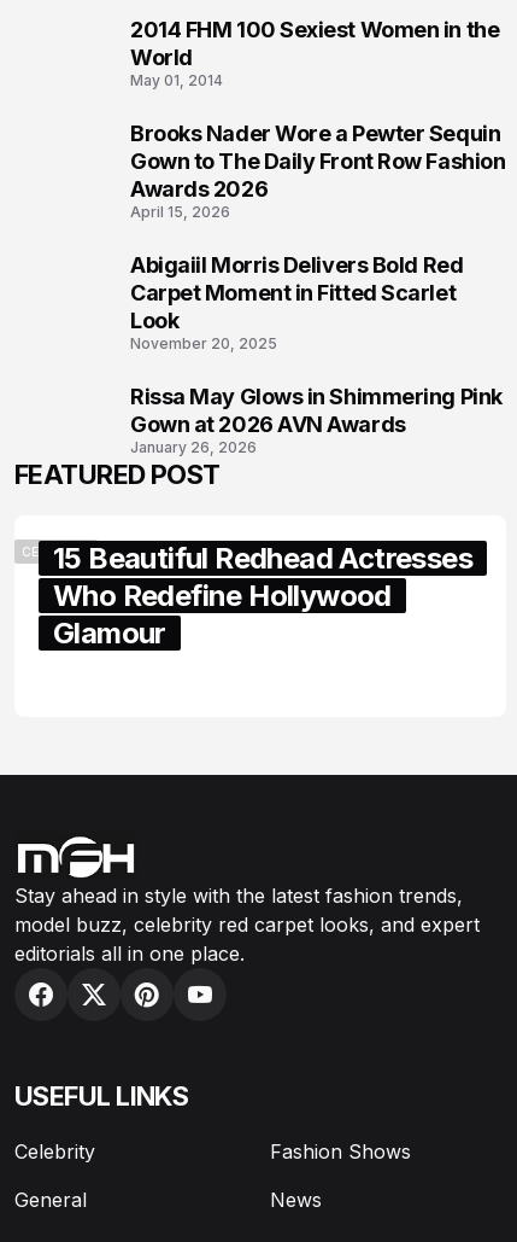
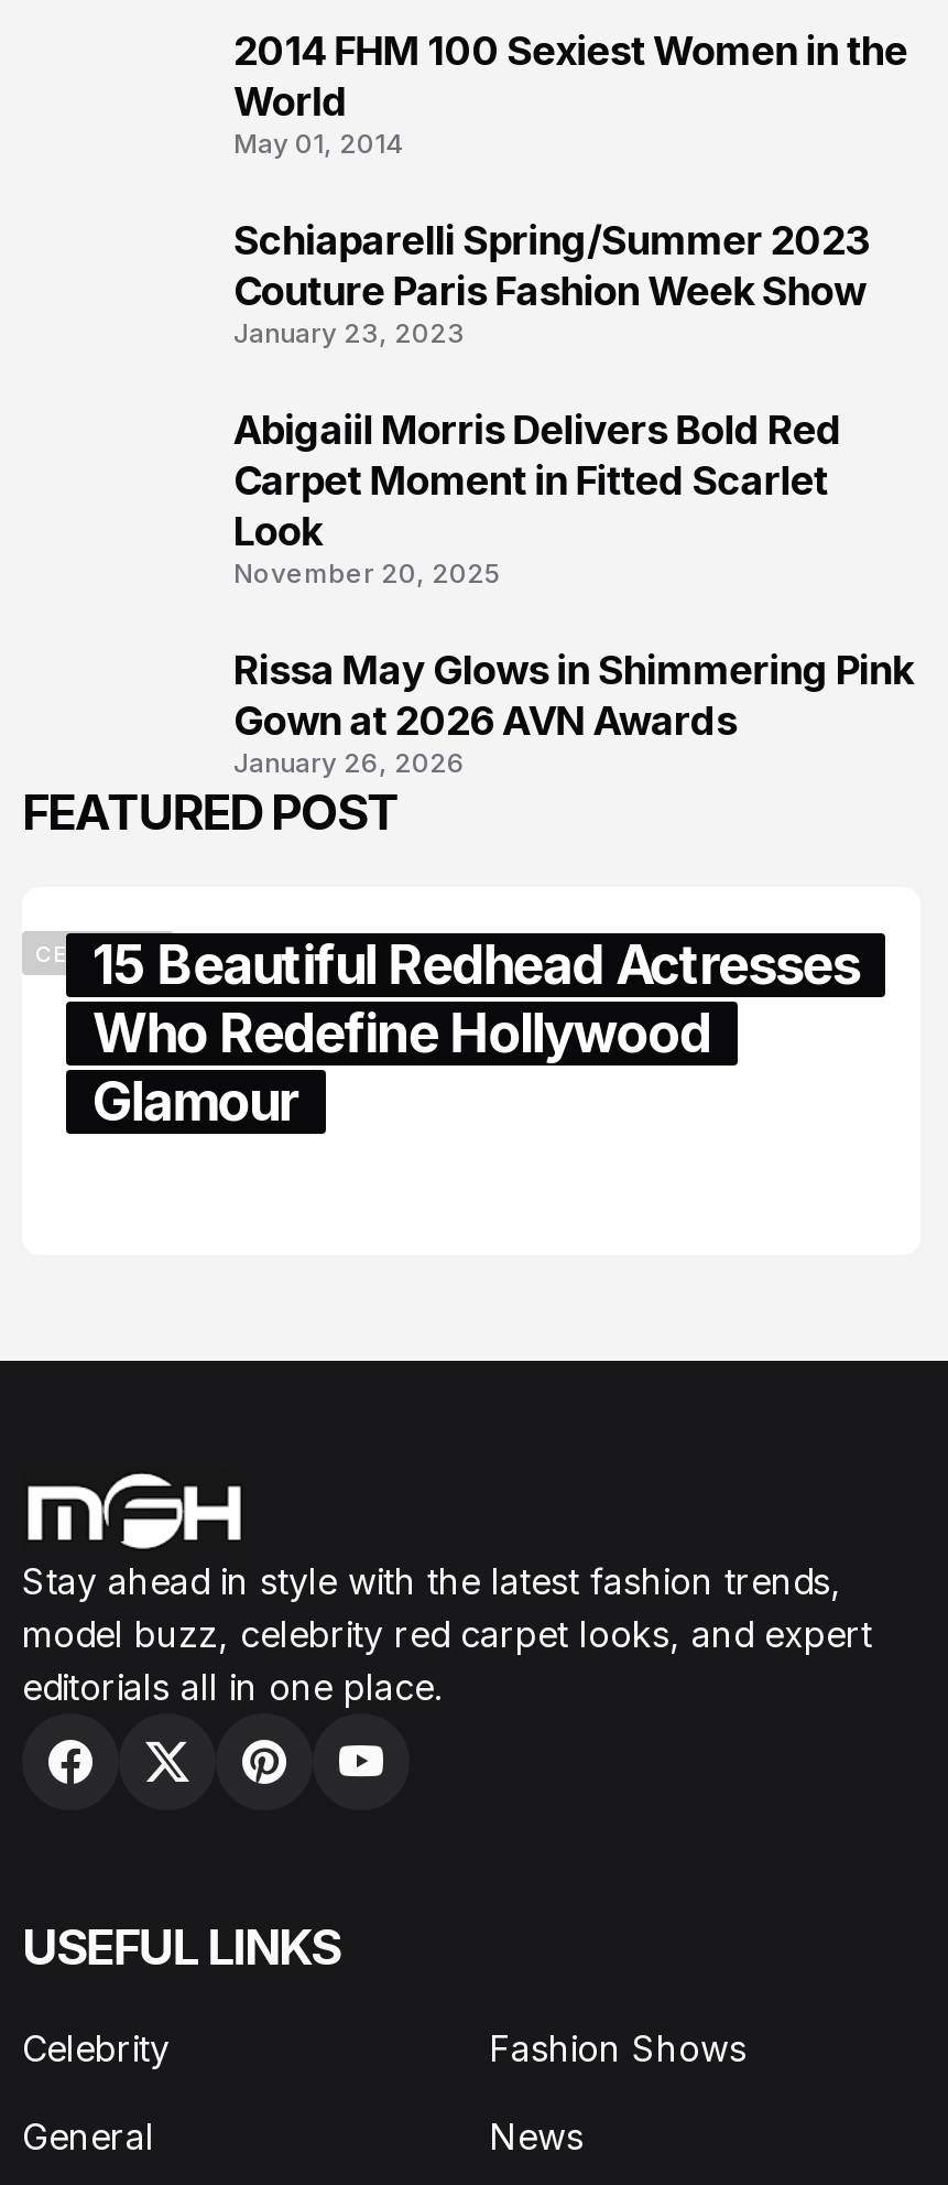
- Brooks Nader Wore a Pewter Sequin
- Gown to The Daily Front Row Fashion
- Awards 2026
- April 15, 2026
+ Schiaparelli Spring/Summer 2023
+ Couture Paris Fashion Week Show
+ January 23, 2023
